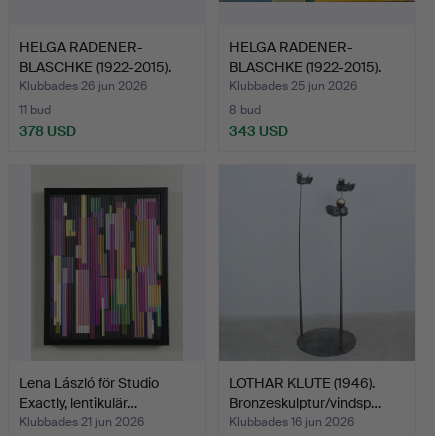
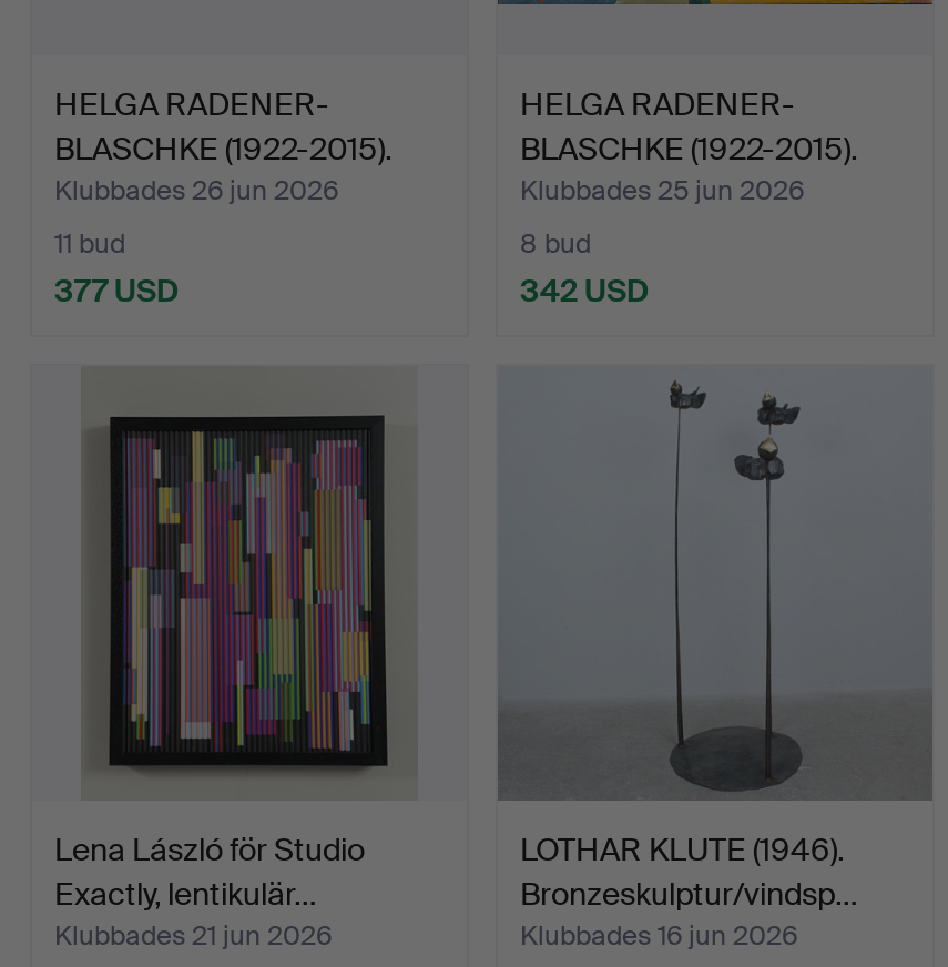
- 378 USD
+ 377 USD

- 343 USD
+ 342 USD
